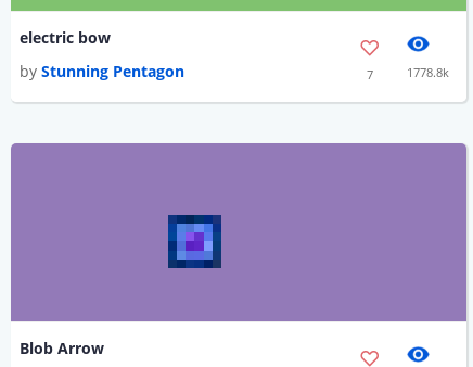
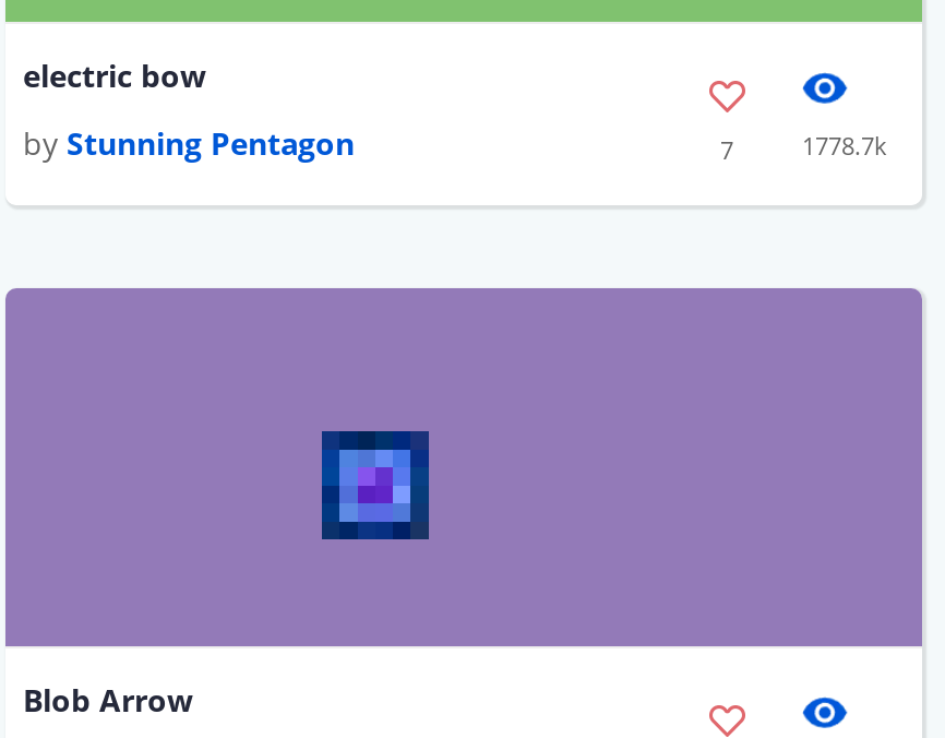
- 1778.8k
+ 1778.7k
